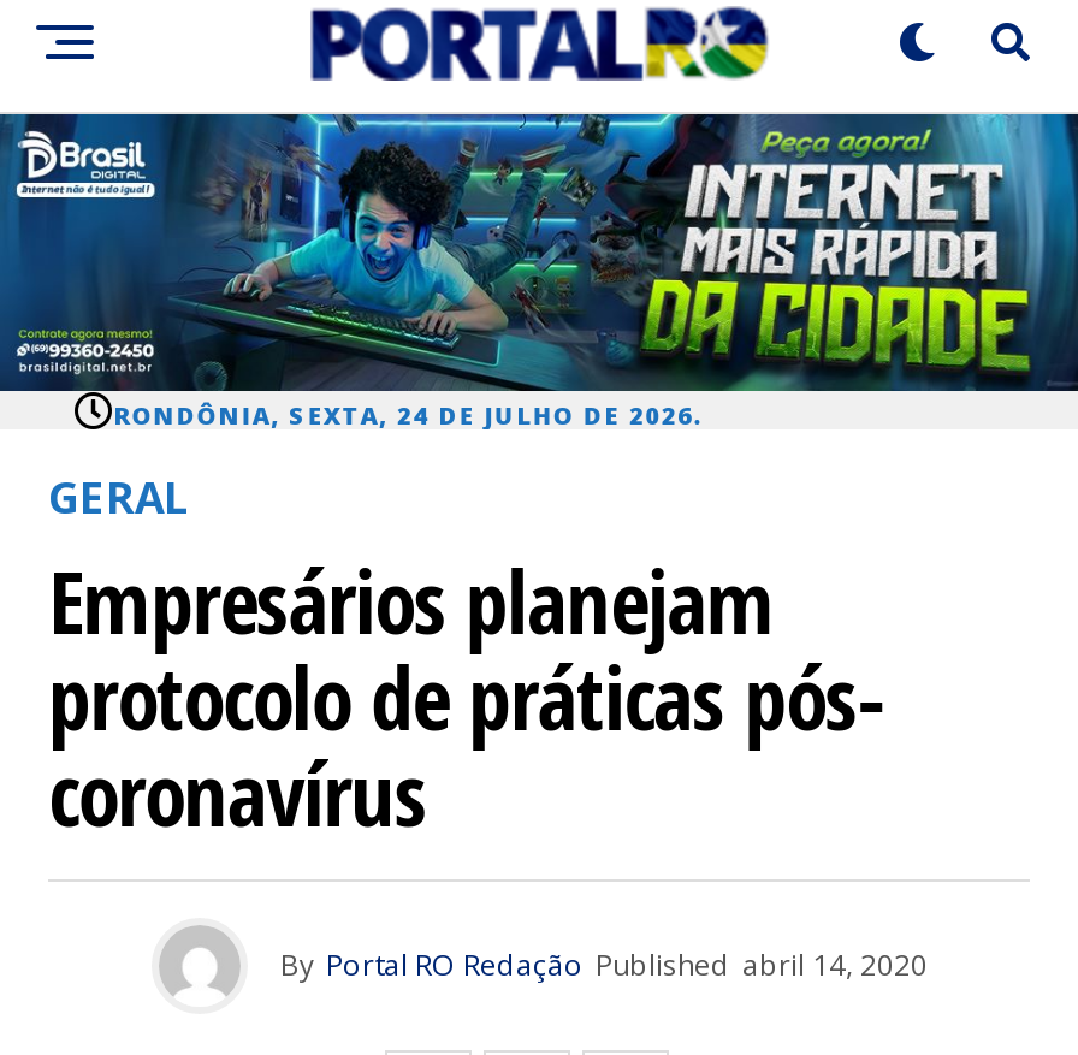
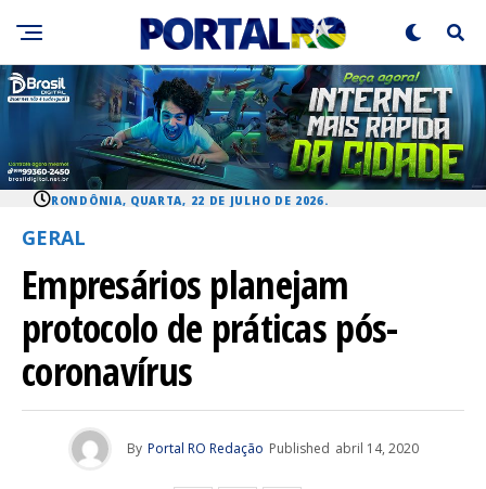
- RONDÔNIA, SEXTA, 24 DE JULHO DE 2026.
+ RONDÔNIA, QUARTA, 22 DE JULHO DE 2026.
